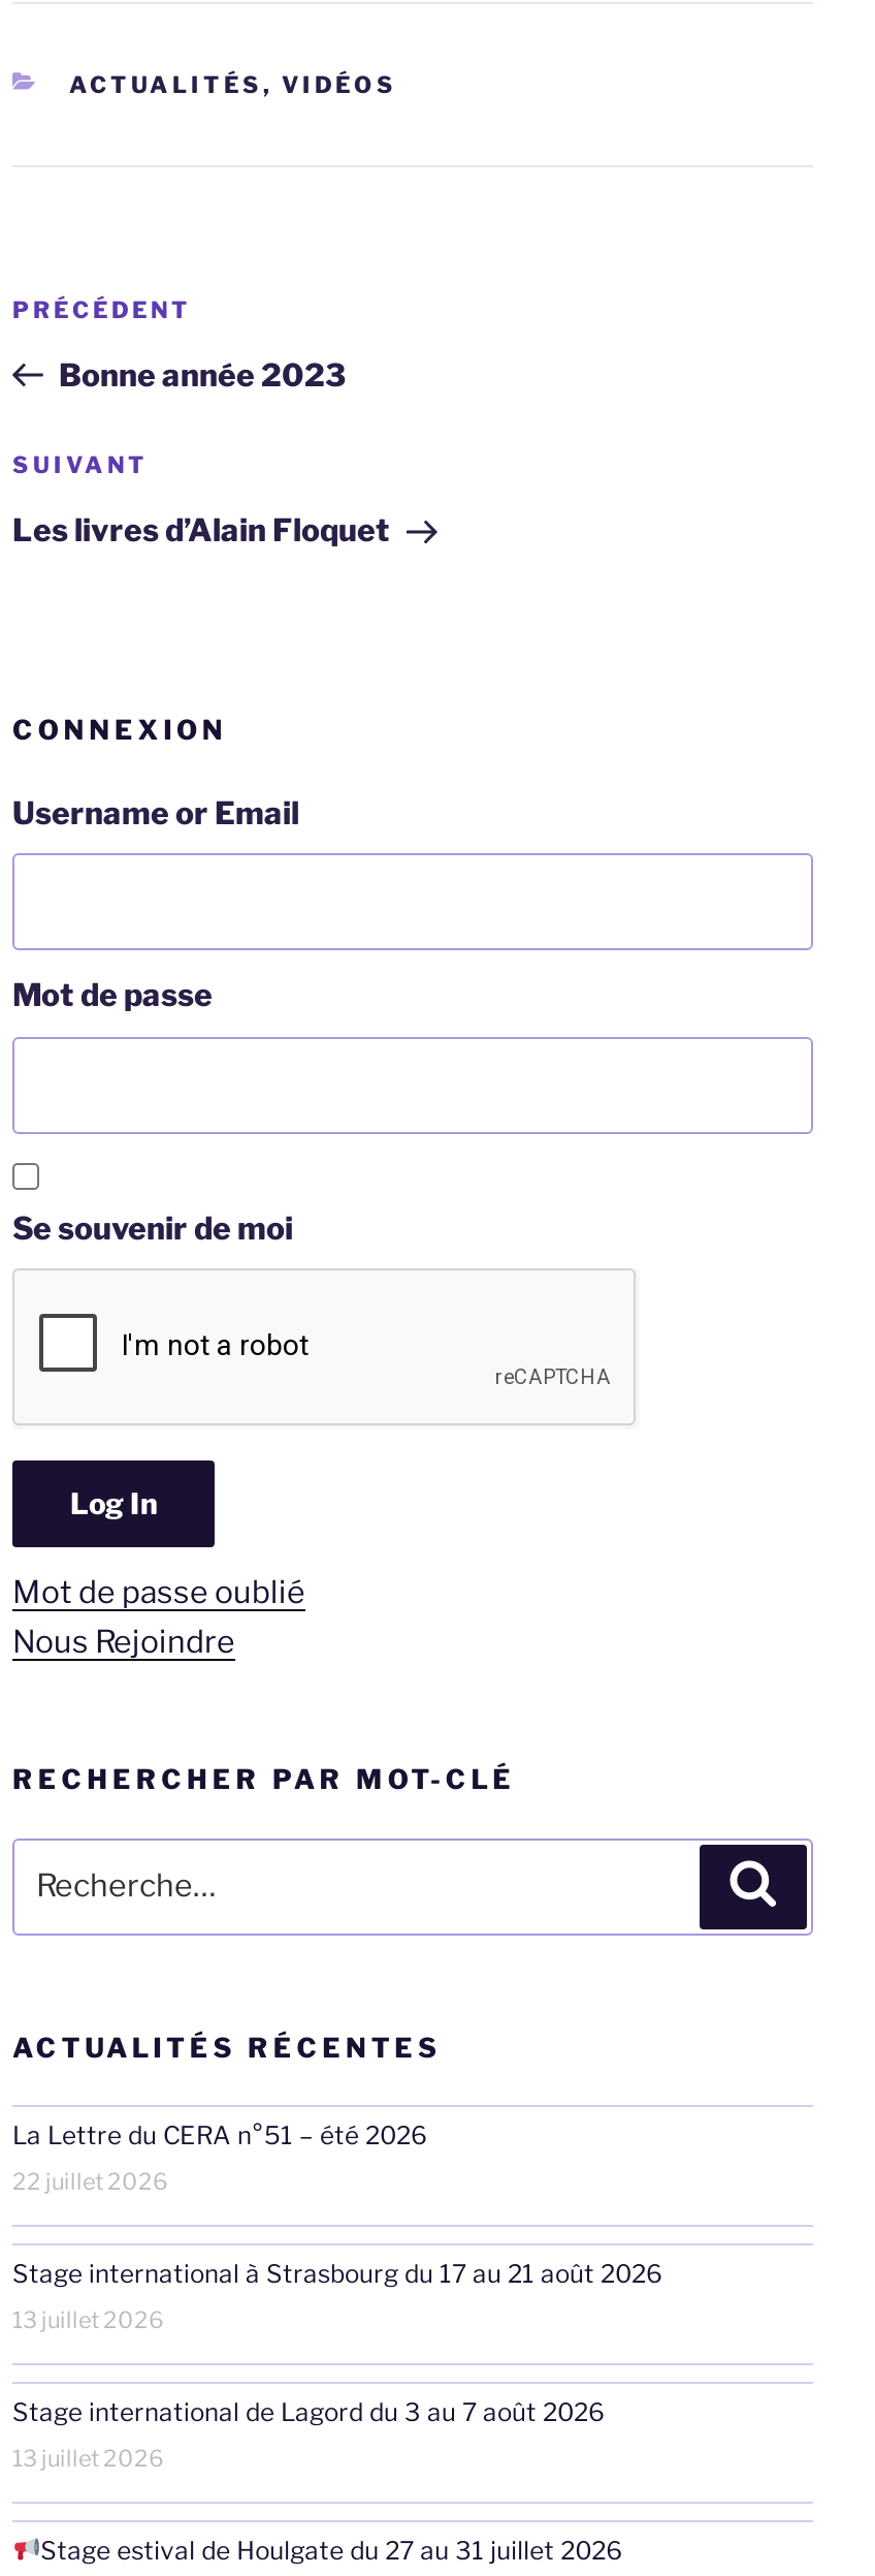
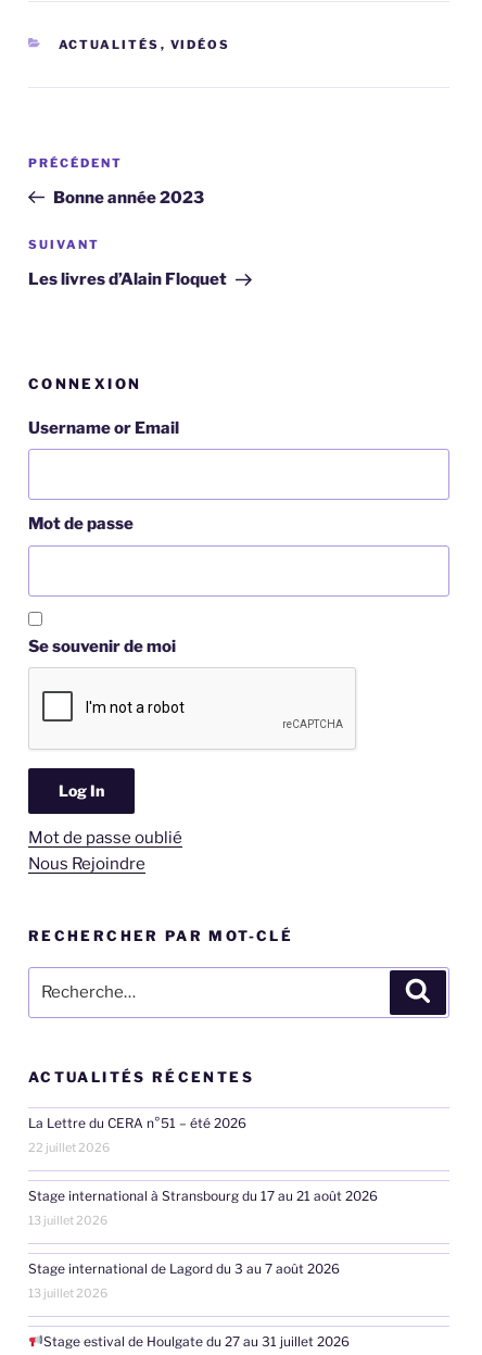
- Stage international à Strasbourg du 17 au 21 août 2026
+ Stage international à Stransbourg du 17 au 21 août 2026
